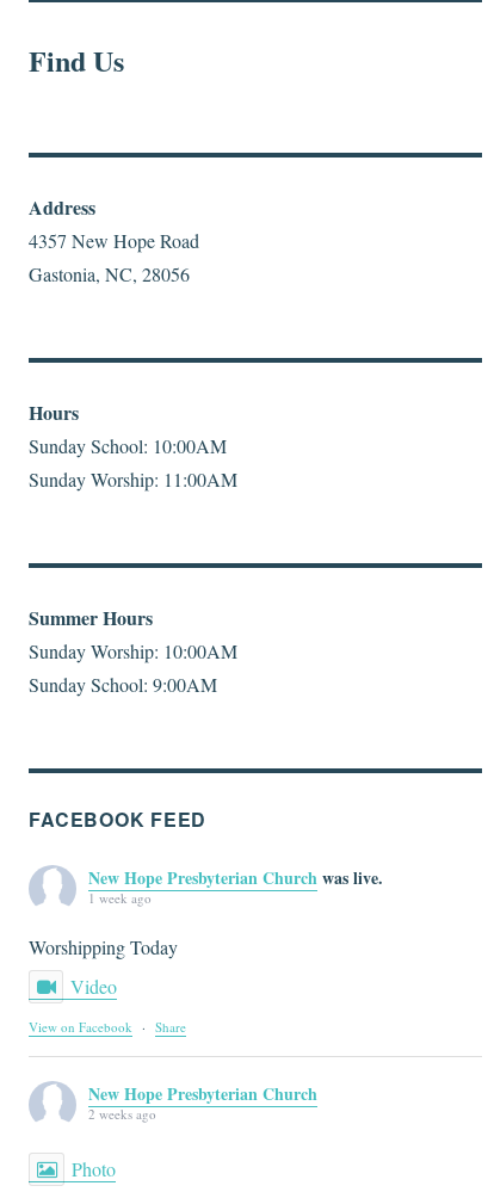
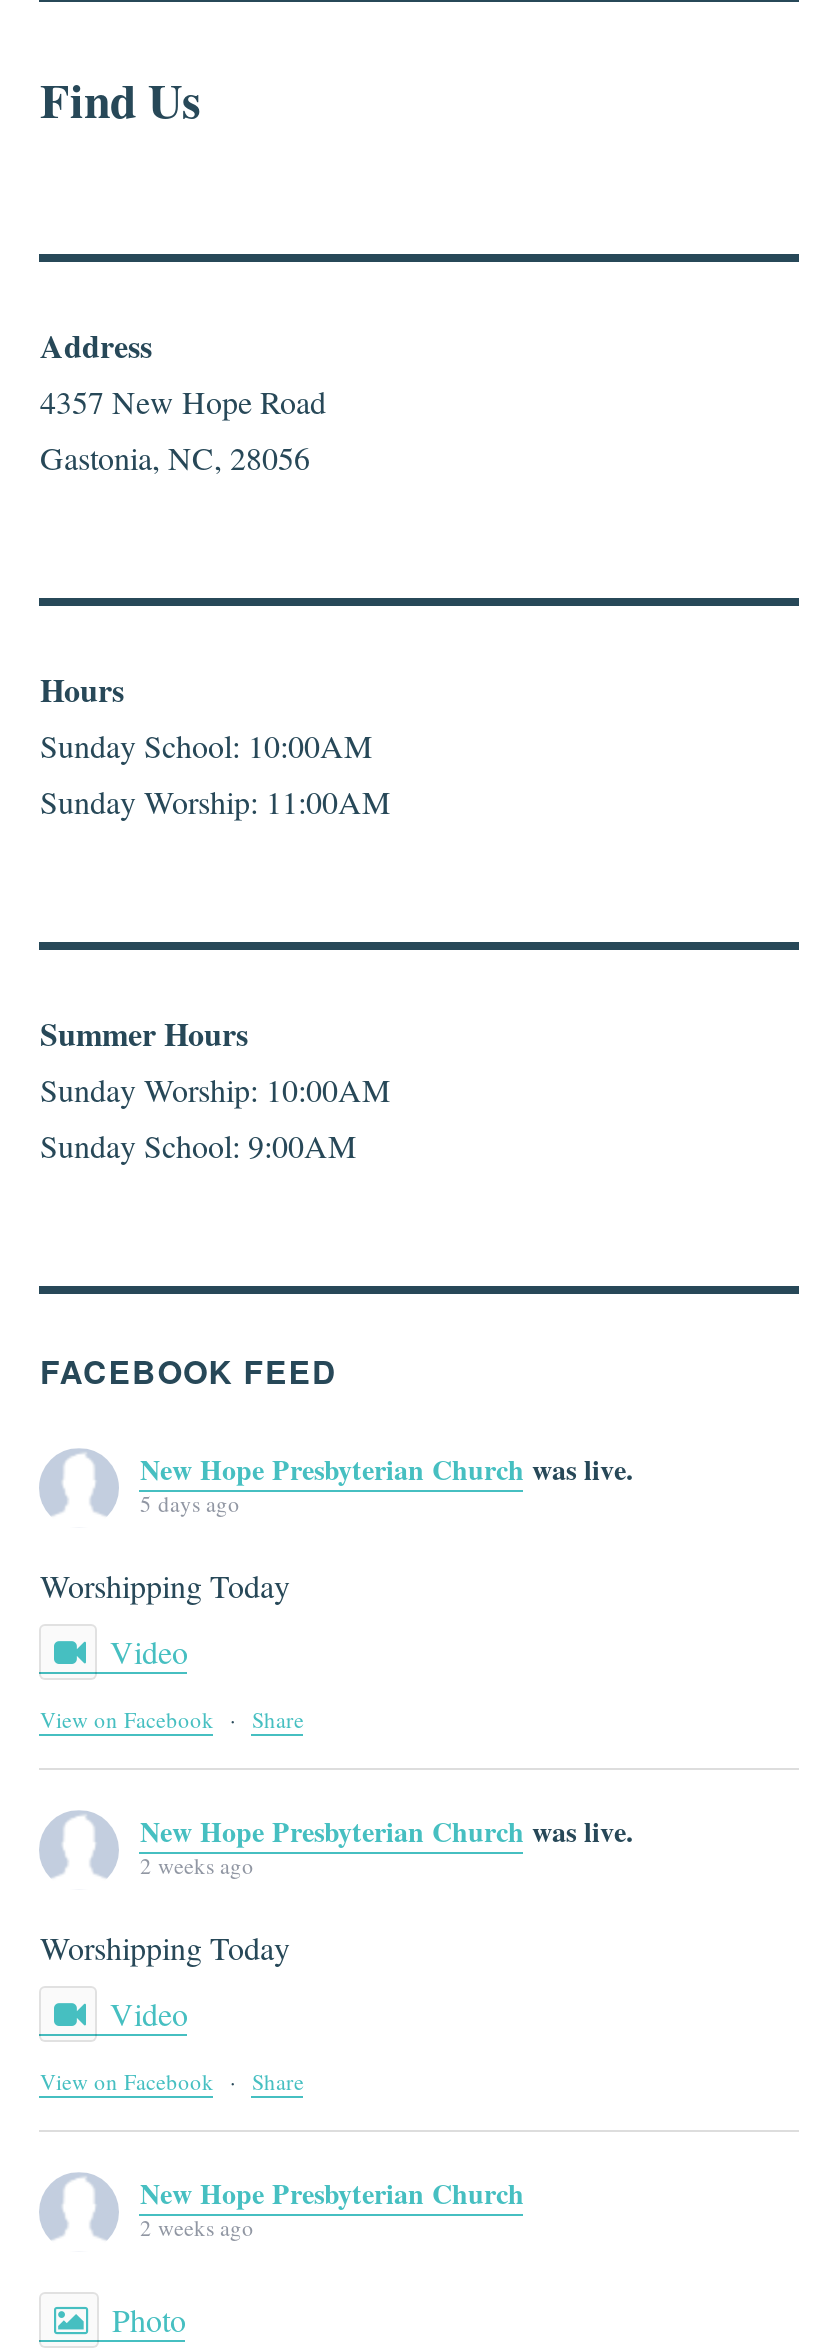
- 1 week ago
+ 5 days ago
+ Worshipping Today
+ Video
+ View on Facebook · Share
+ New Hope Presbyterian Church was live.
+ 2 weeks ago
